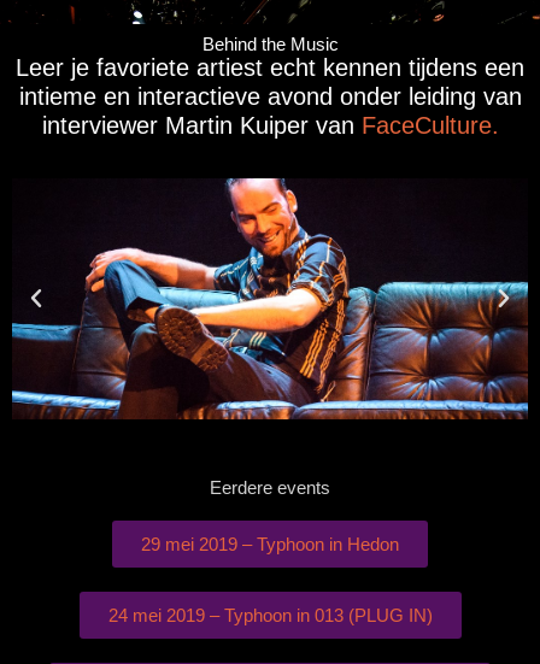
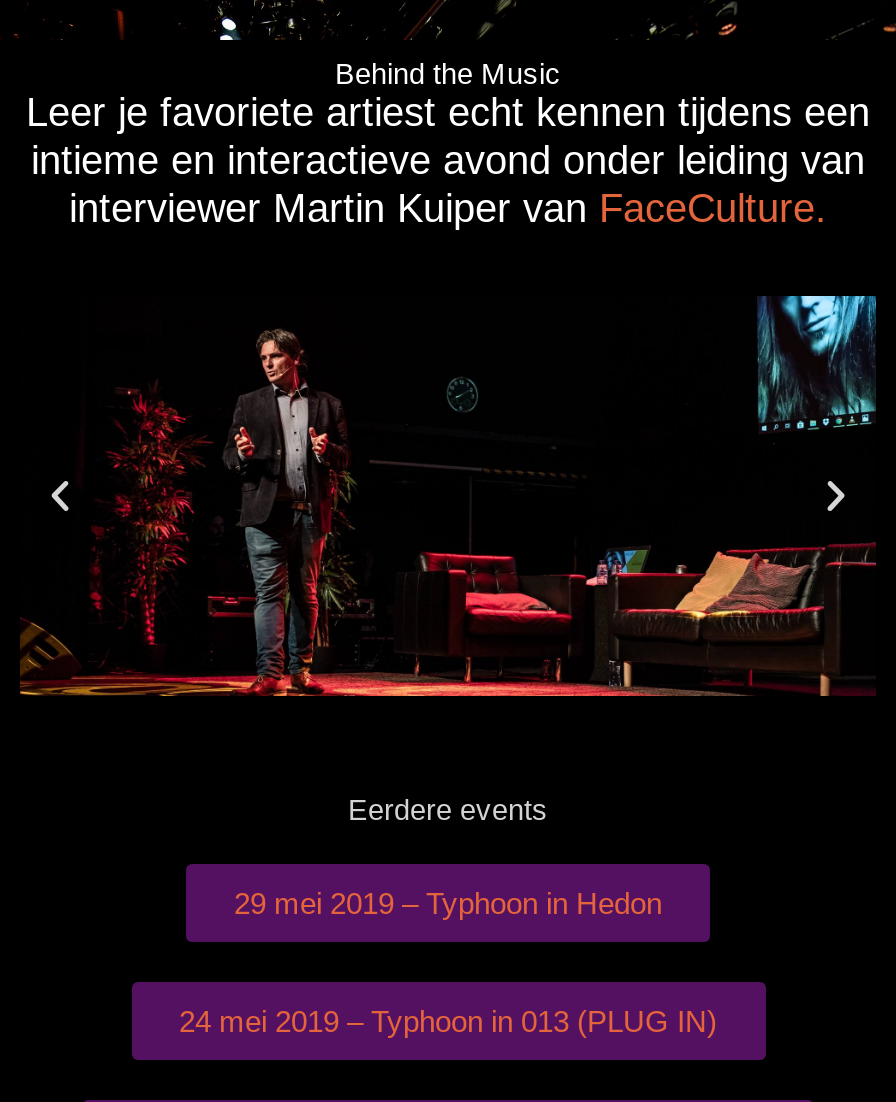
- [image]
+ [image]
